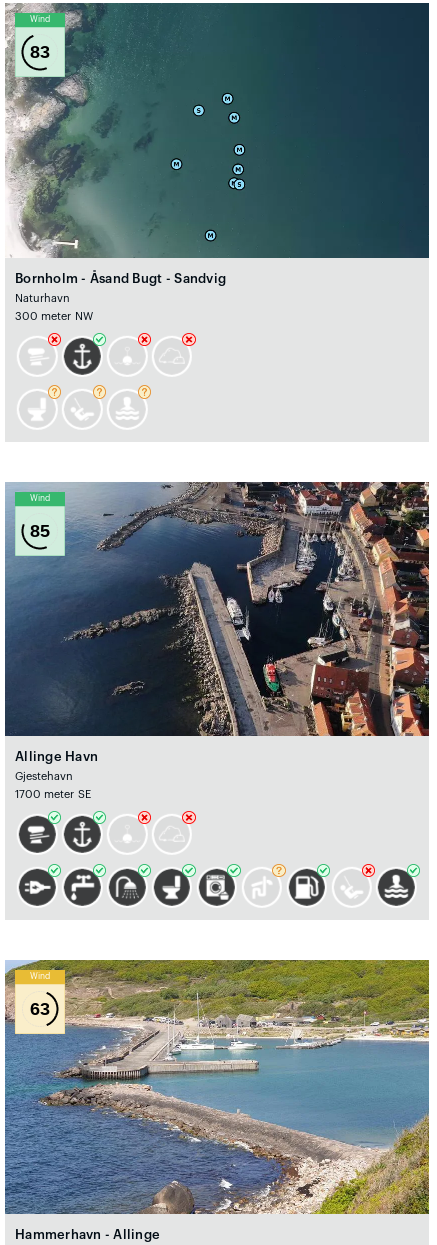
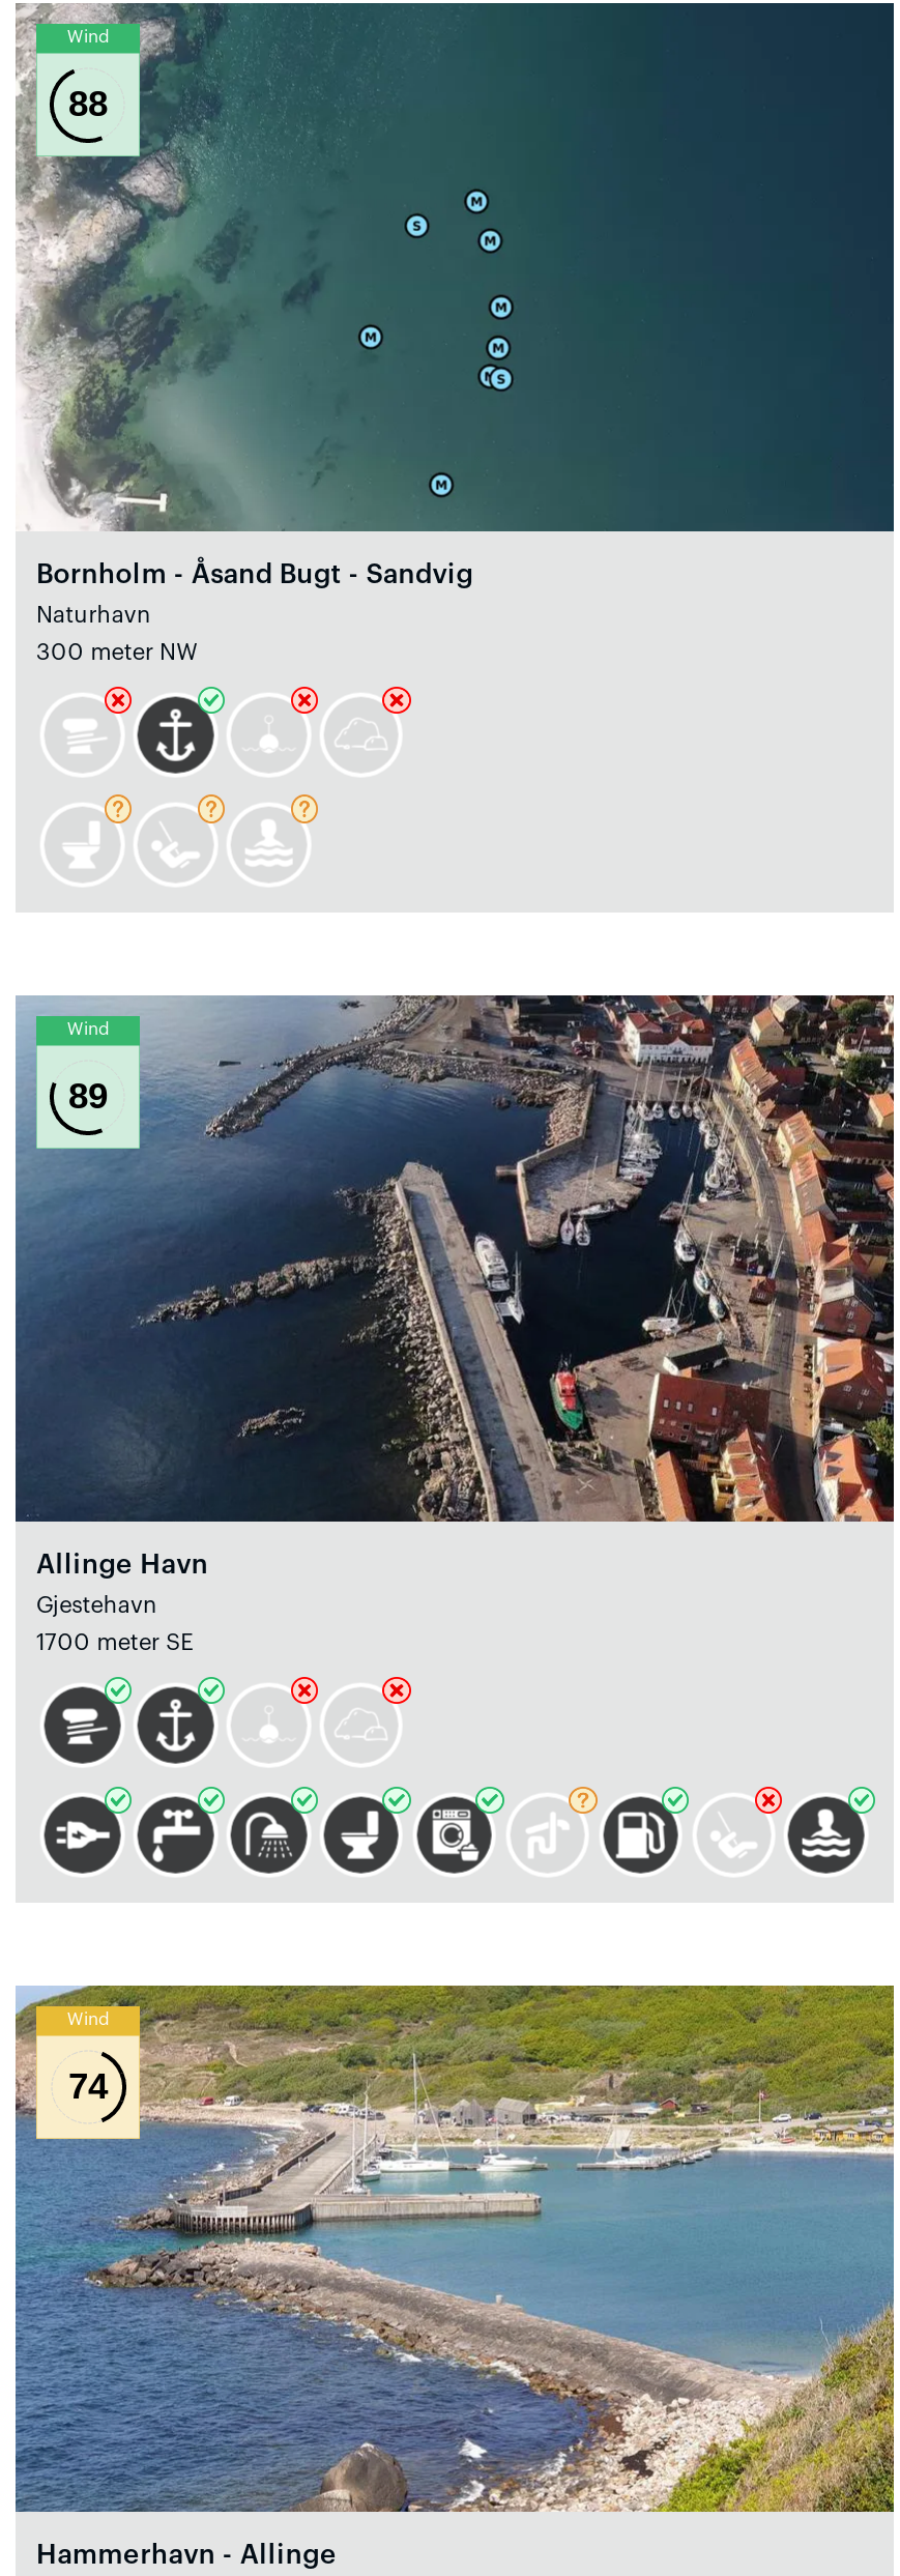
- 83
+ 88

- 85
+ 89

- 63
+ 74
